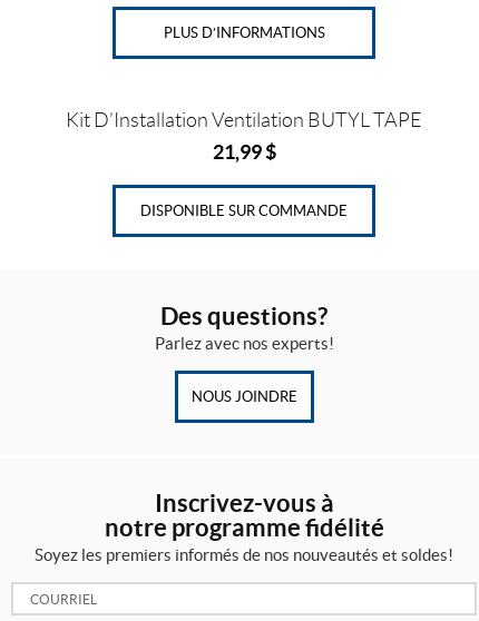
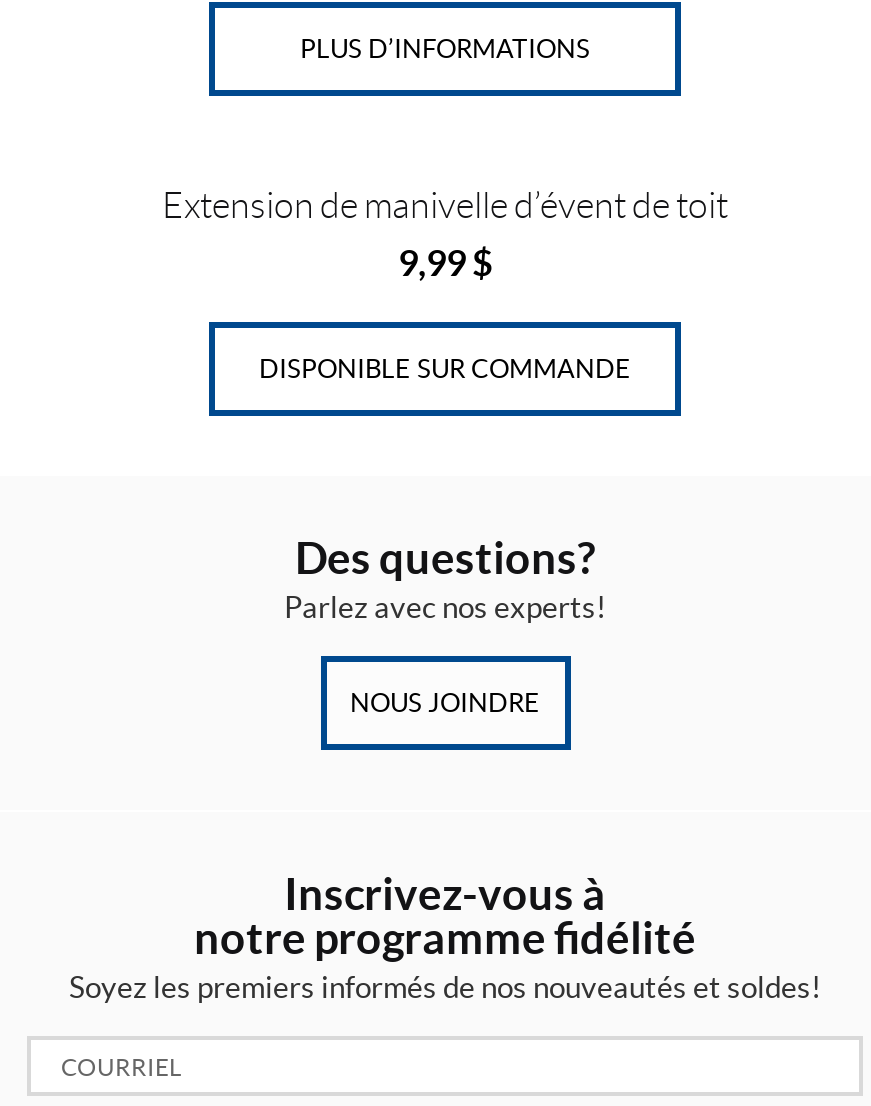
- Kit D’Installation Ventilation BUTYL TAPE
- 21,99$
+ Extension de manivelle d’évent de toit
+ 9,99$
